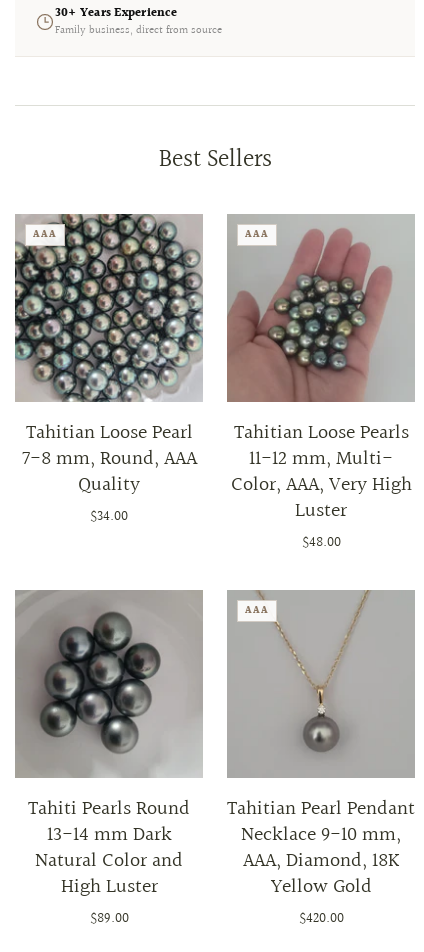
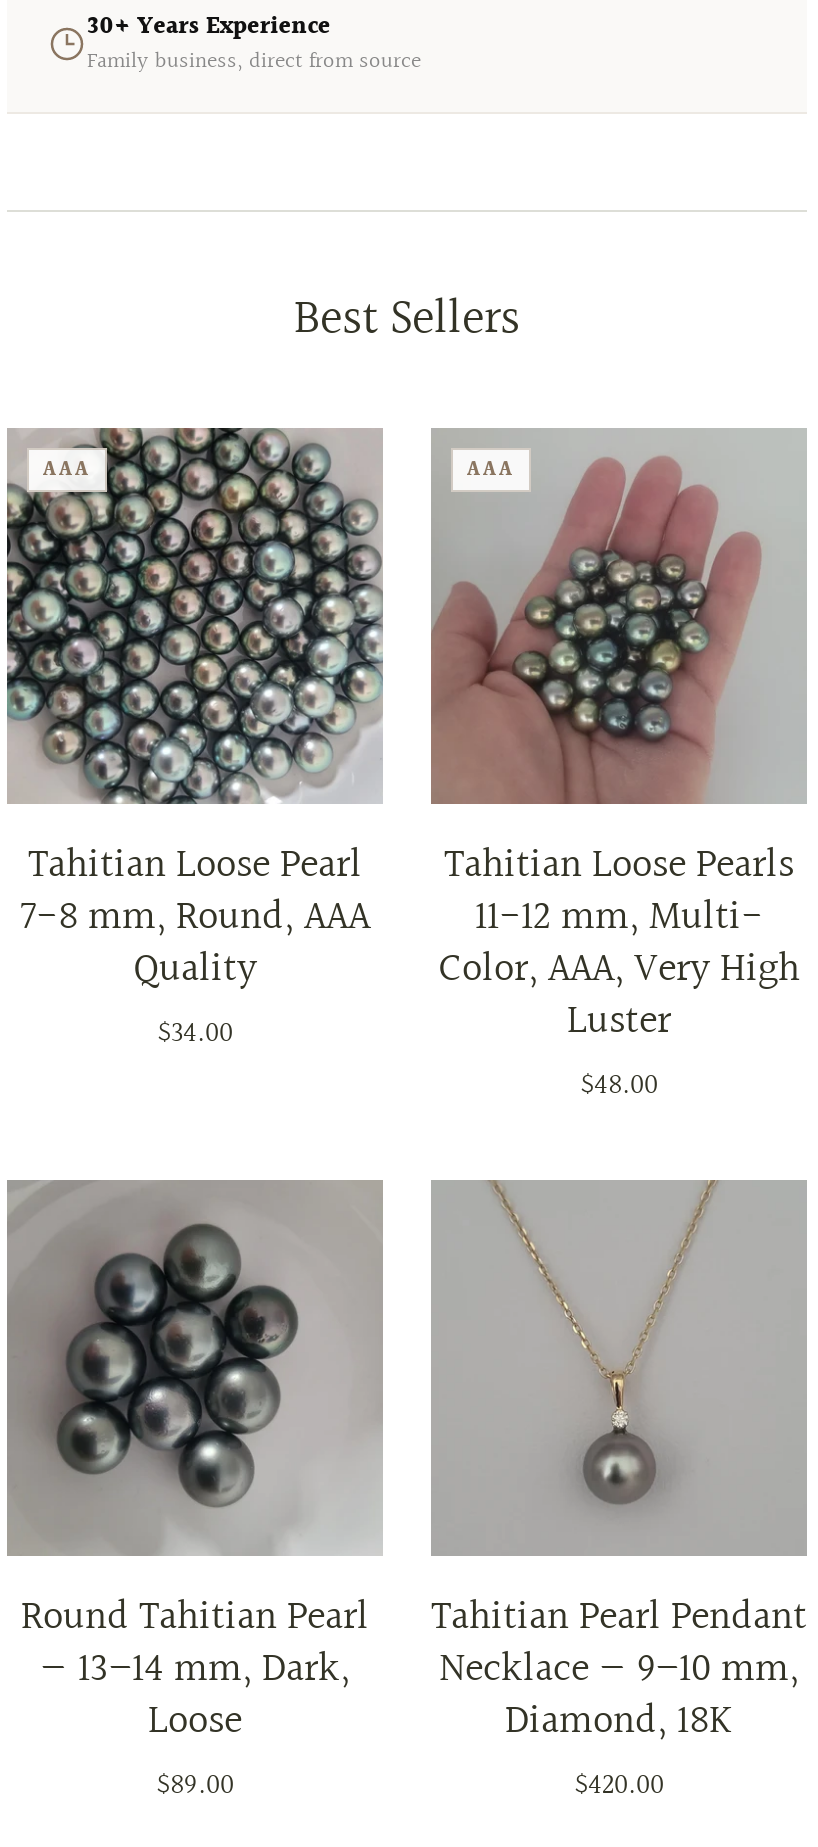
- AAA

- Tahiti Pearls Round
- 13-14 mm Dark
- Natural Color and
- High Luster
+ Round Tahitian Pearl
+ — 13–14 mm, Dark,
+ Loose

- Necklace 9-10 mm,
- AAA, Diamond, 18K
- Yellow Gold
+ Necklace — 9–10 mm,
+ Diamond, 18K
